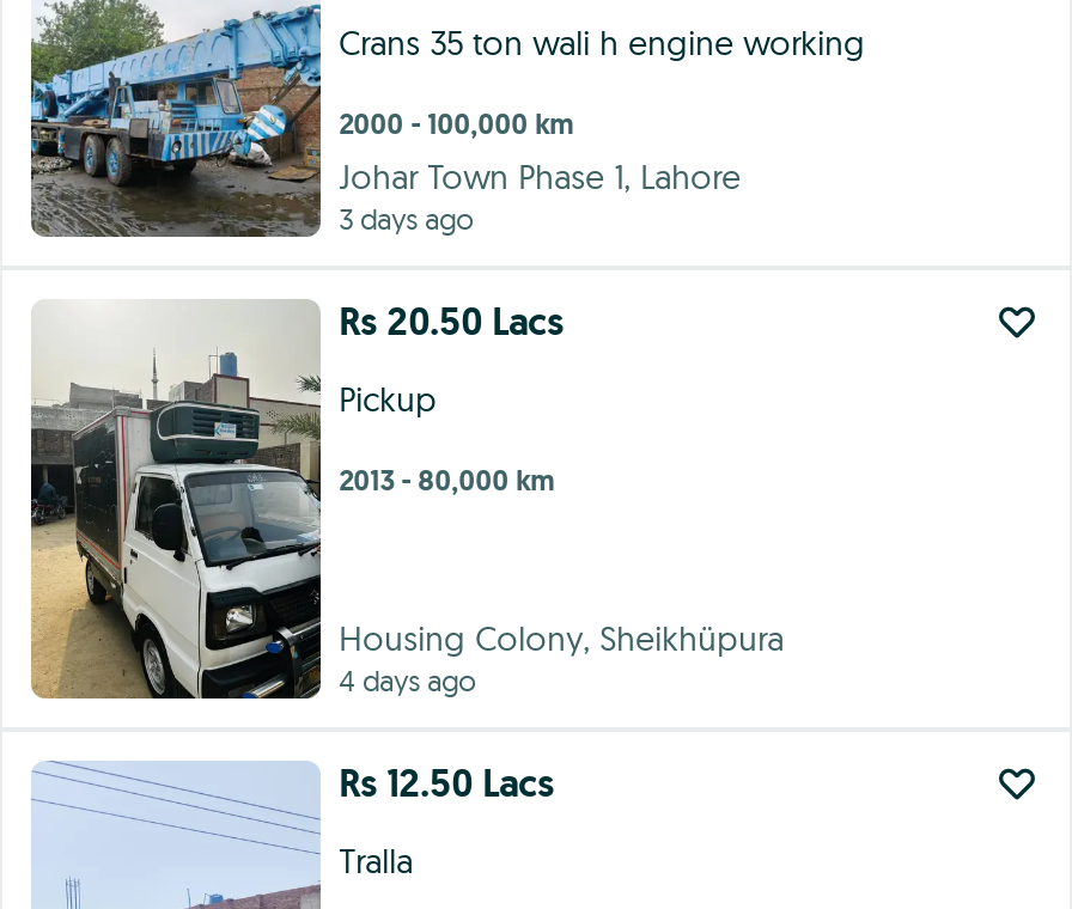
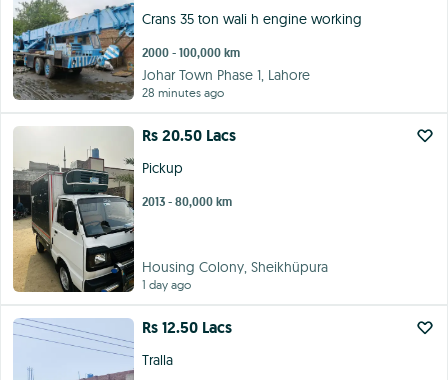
- 3 days ago
+ 28 minutes ago

- 4 days ago
+ 1 day ago
